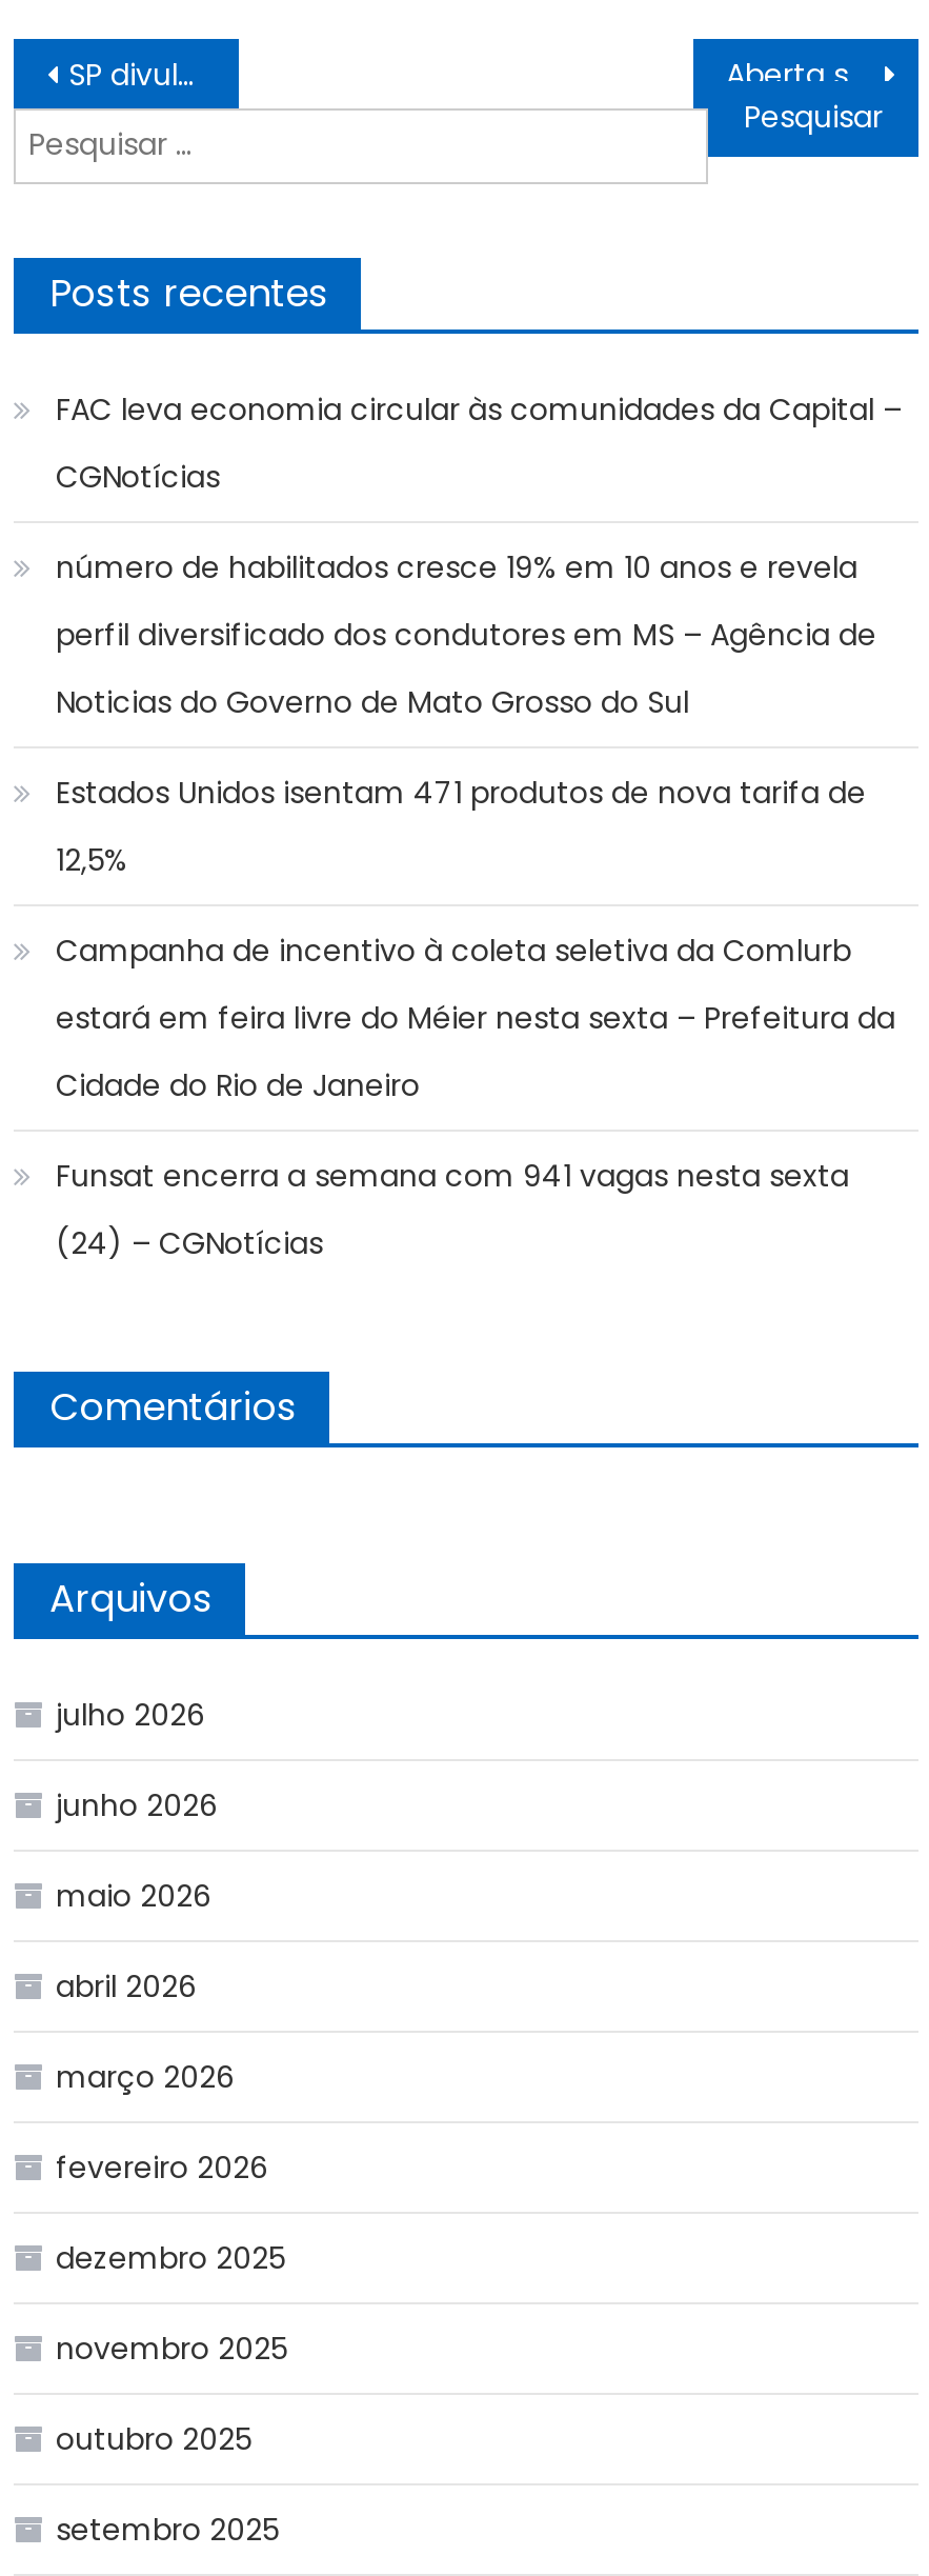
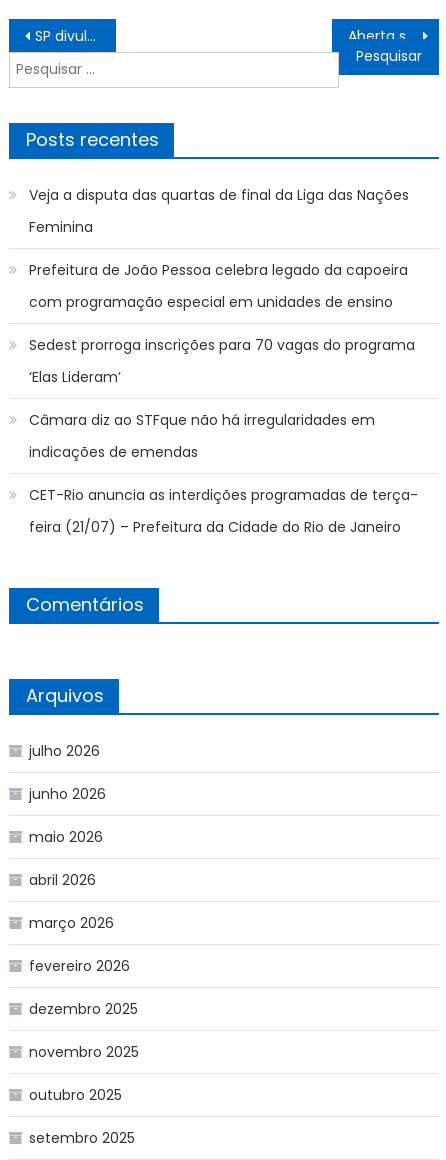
- FAC leva economia circular às comunidades da Capital –
- CGNotícias
- número de habilitados cresce 19% em 10 anos e revela
- perfil diversificado dos condutores em MS – Agência de
- Noticias do Governo de Mato Grosso do Sul
- Estados Unidos isentam 471 produtos de nova tarifa de
- 12,5%
- Campanha de incentivo à coleta seletiva da Comlurb
- estará em feira livre do Méier nesta sexta – Prefeitura da
- Cidade do Rio de Janeiro
- Funsat encerra a semana com 941 vagas nesta sexta
- (24) – CGNotícias
+ Veja a disputa das quartas de final da Liga das Nações
+ Feminina
+ Prefeitura de João Pessoa celebra legado da capoeira
+ com programação especial em unidades de ensino
+ Sedest prorroga inscrições para 70 vagas do programa
+ ‘Elas Lideram’
+ Câmara diz ao STFque não há irregularidades em
+ indicações de emendas
+ CET-Rio anuncia as interdições programadas de terça-
+ feira (21/07) – Prefeitura da Cidade do Rio de Janeiro
